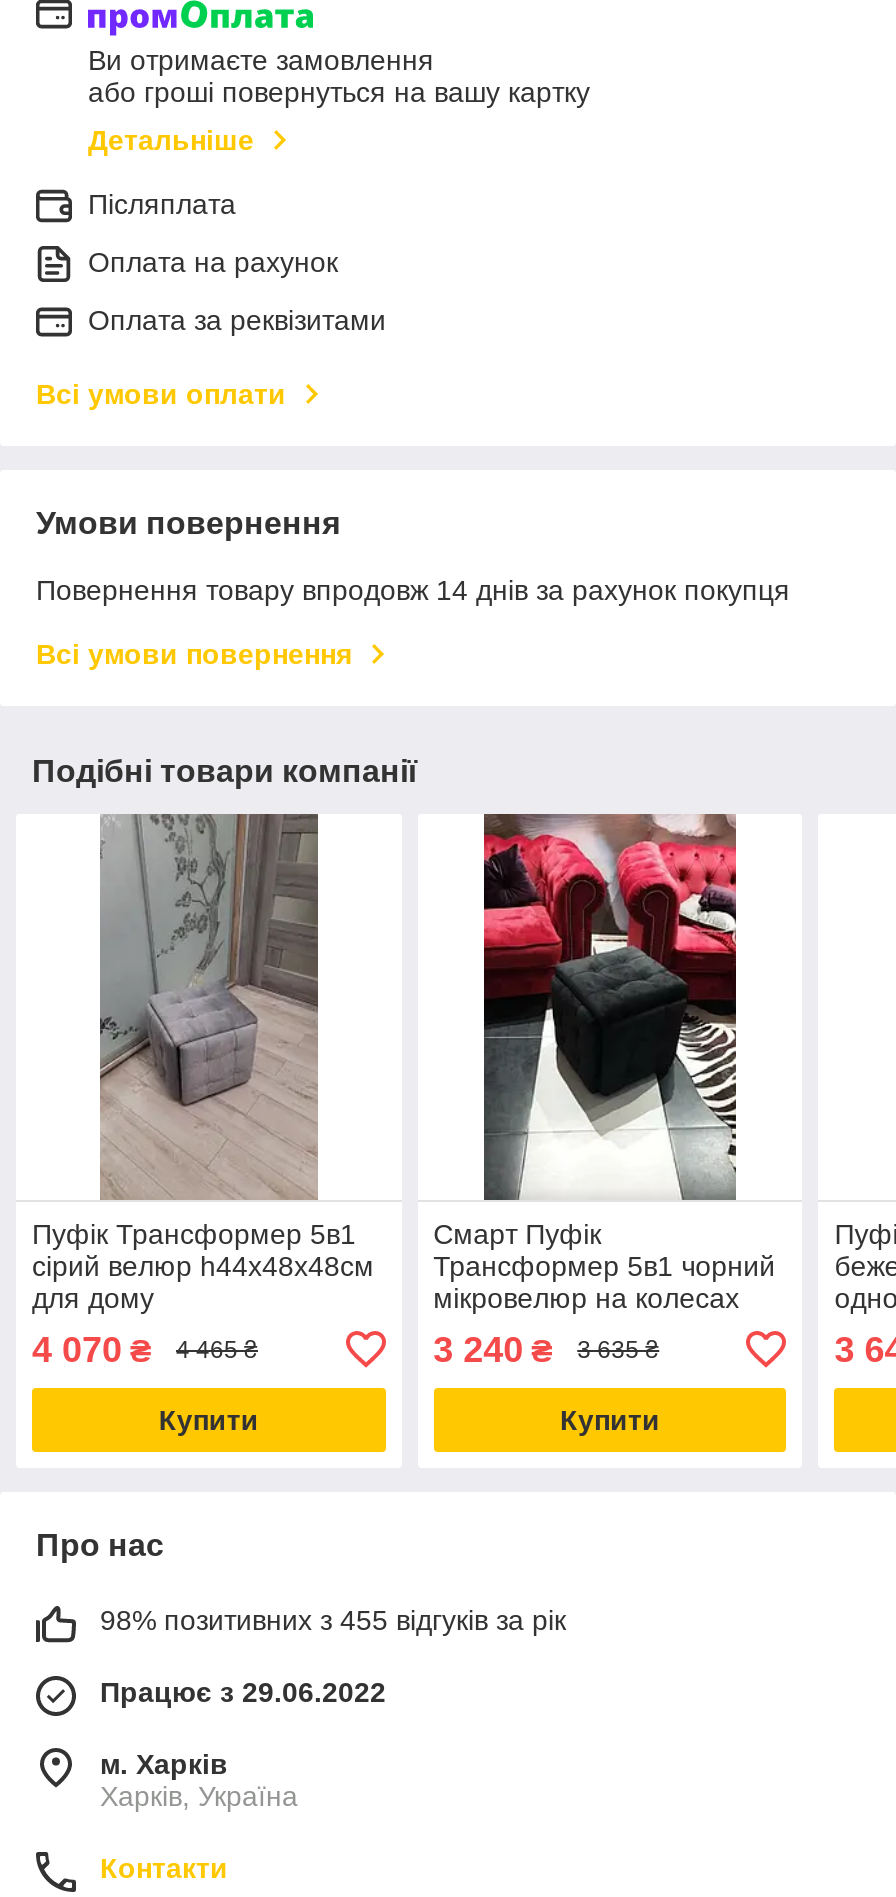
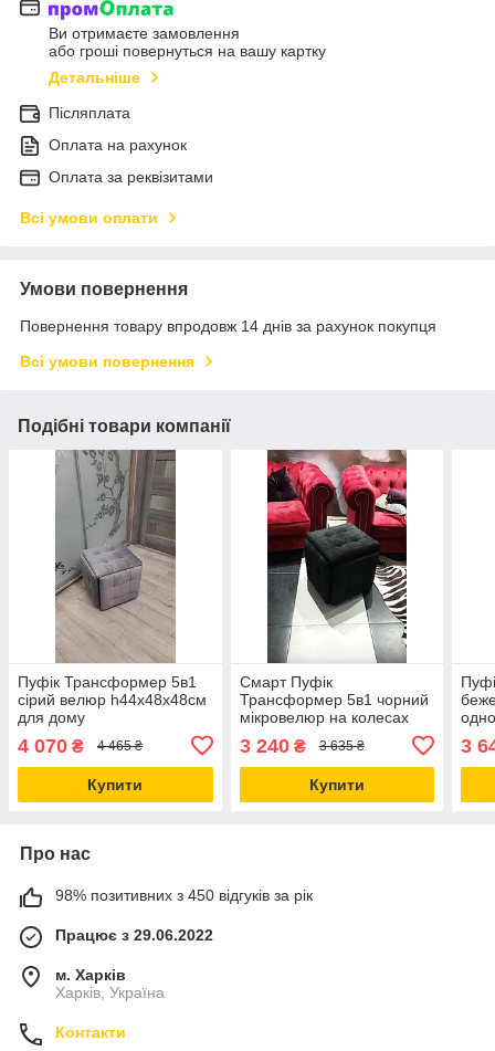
- 98% позитивних з 455 відгуків за рік
+ 98% позитивних з 450 відгуків за рік
